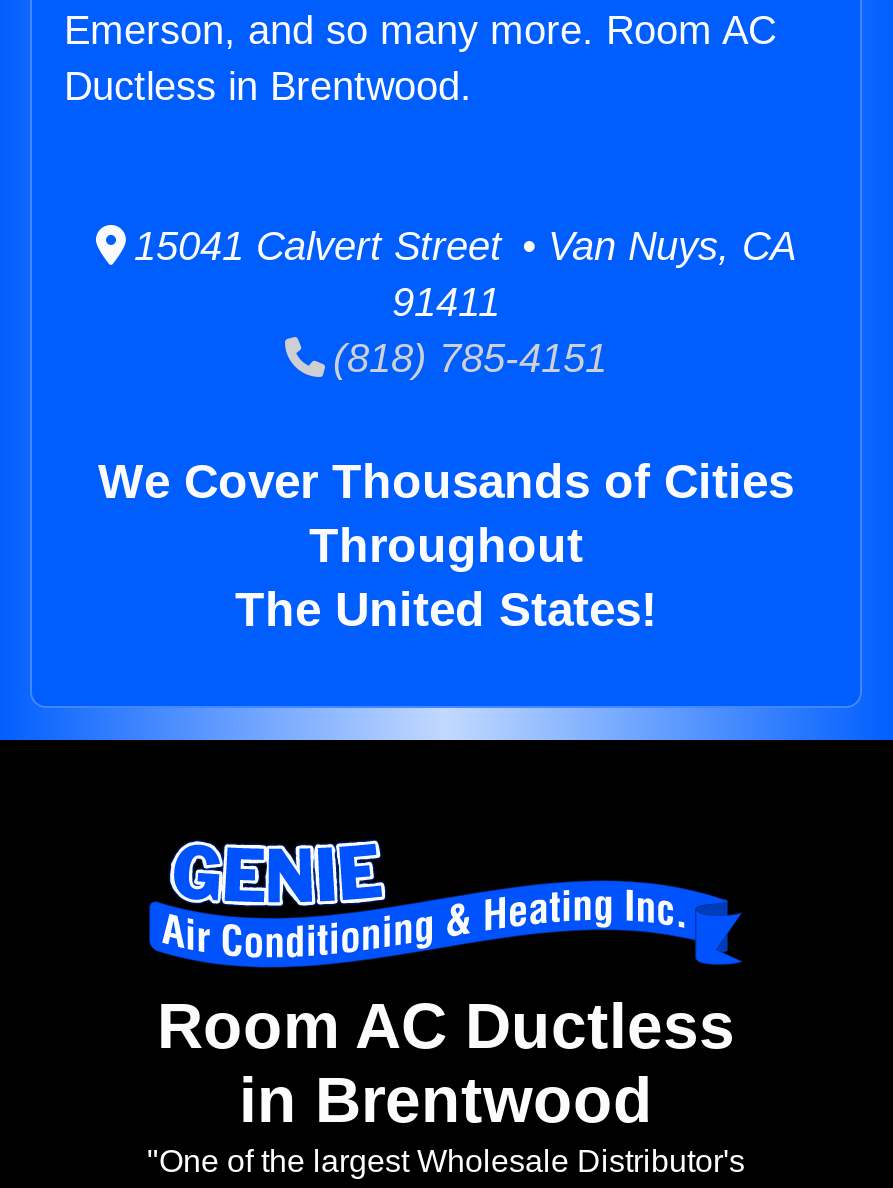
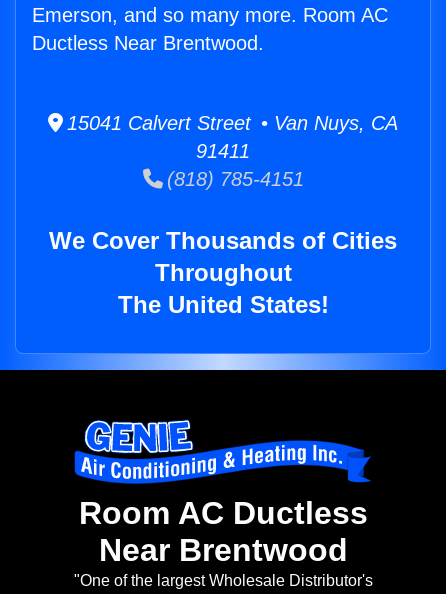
- Ductless in Brentwood.
+ Ductless Near Brentwood.

- in Brentwood
+ Near Brentwood
